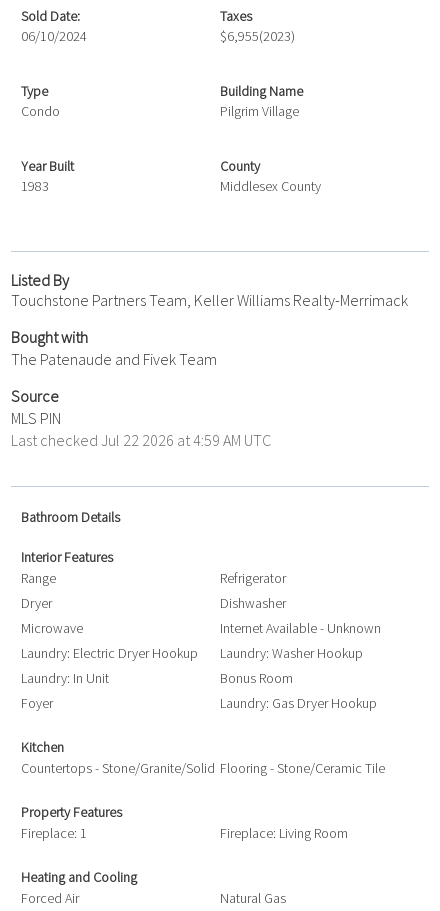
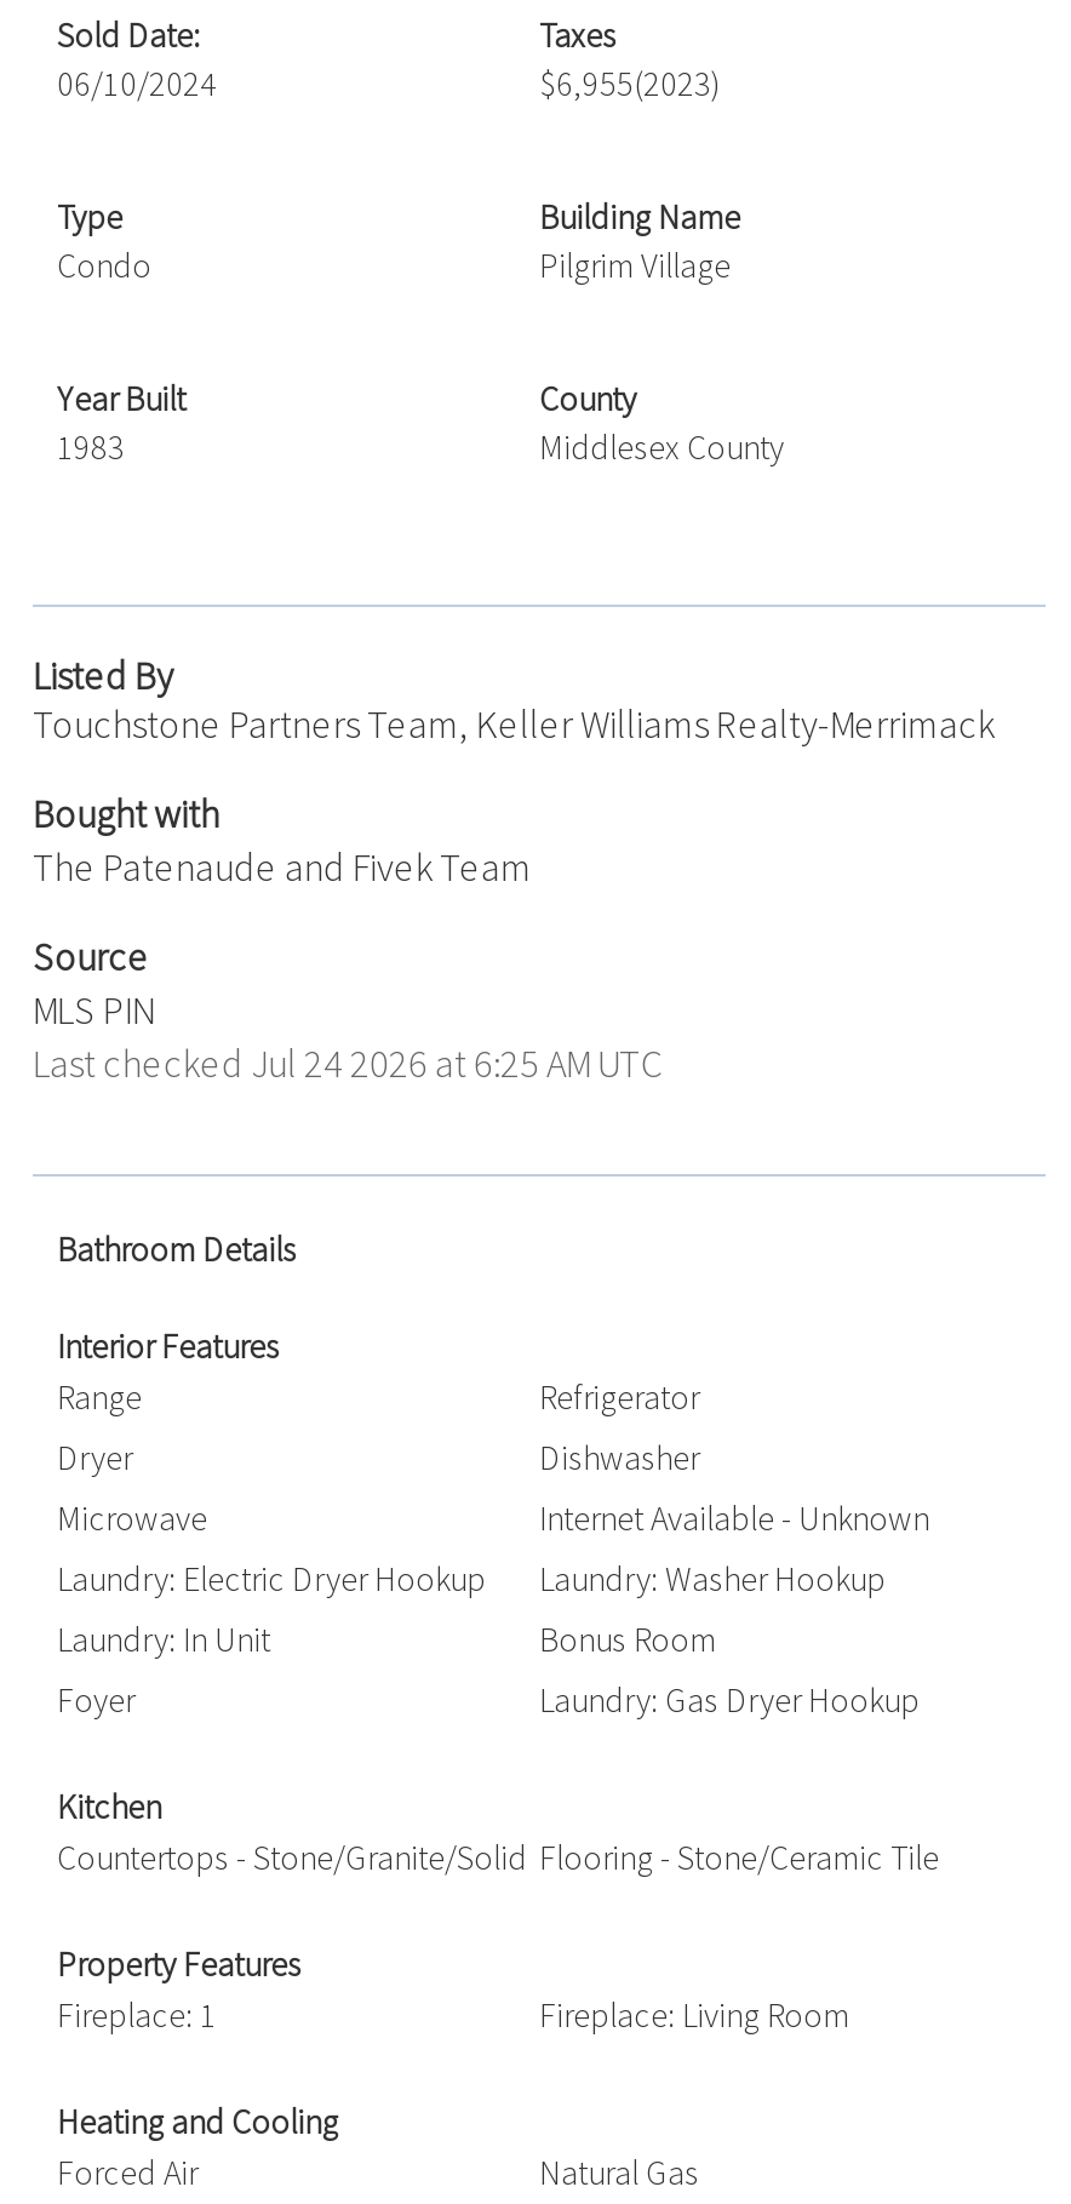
- Last checked Jul 22 2026 at 4:59 AM UTC
+ Last checked Jul 24 2026 at 6:25 AM UTC
